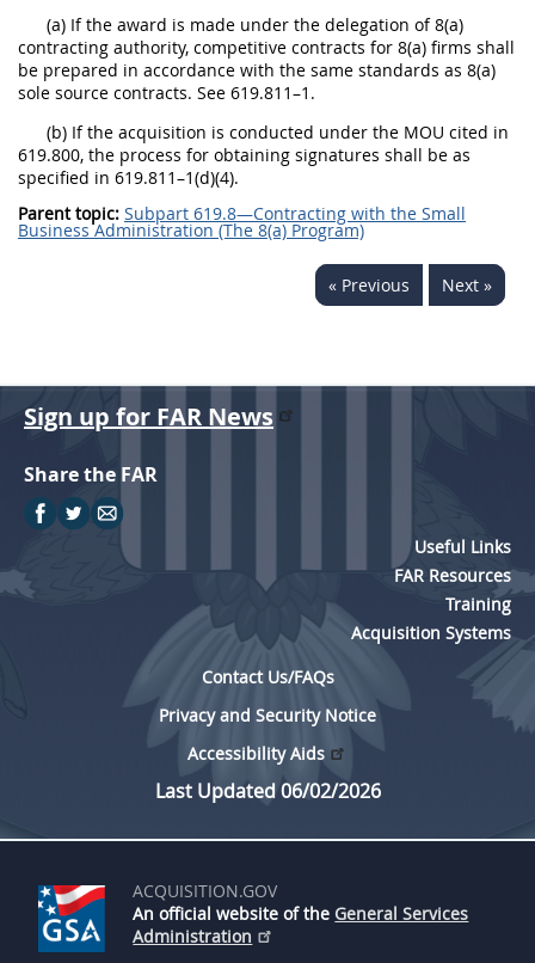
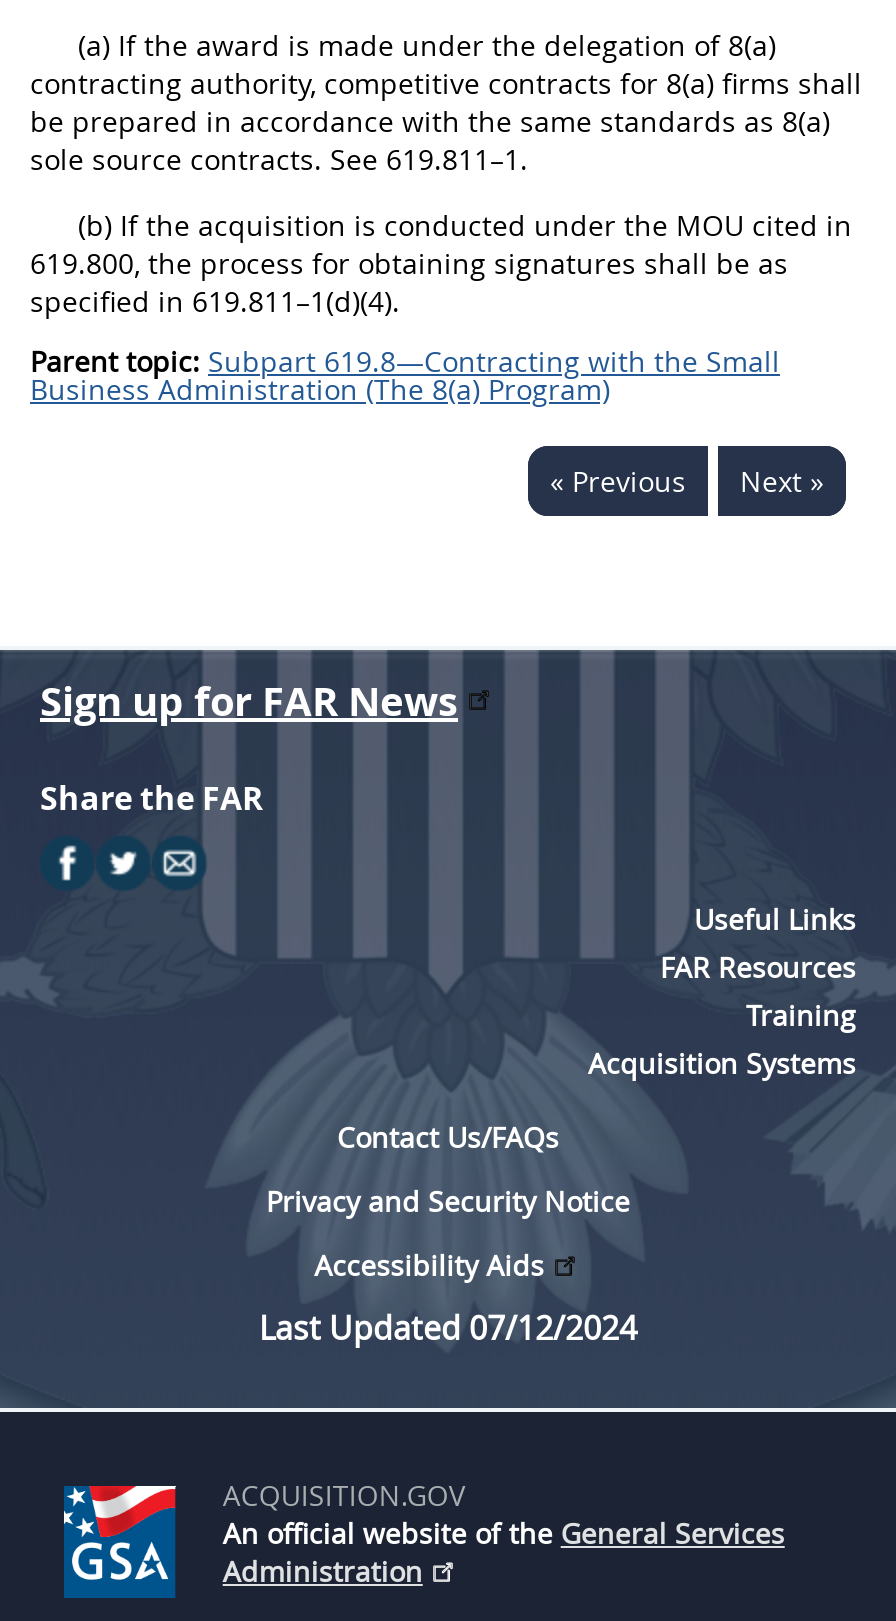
- Last Updated 06/02/2026
+ Last Updated 07/12/2024
